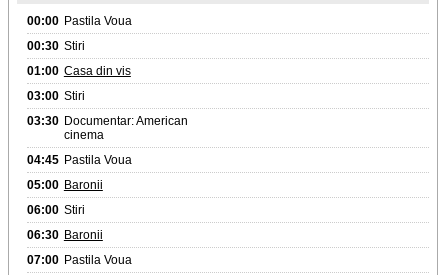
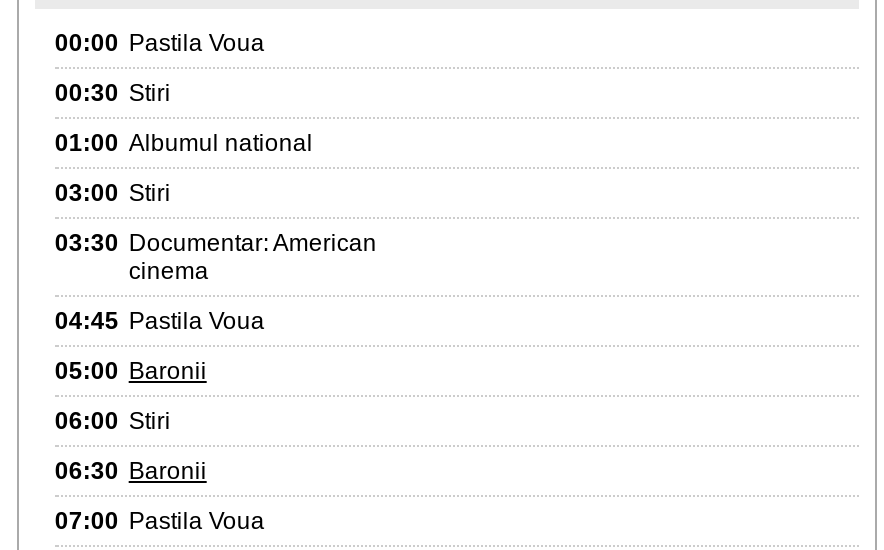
- 01:00 Casa din vis
+ 01:00 Albumul national
